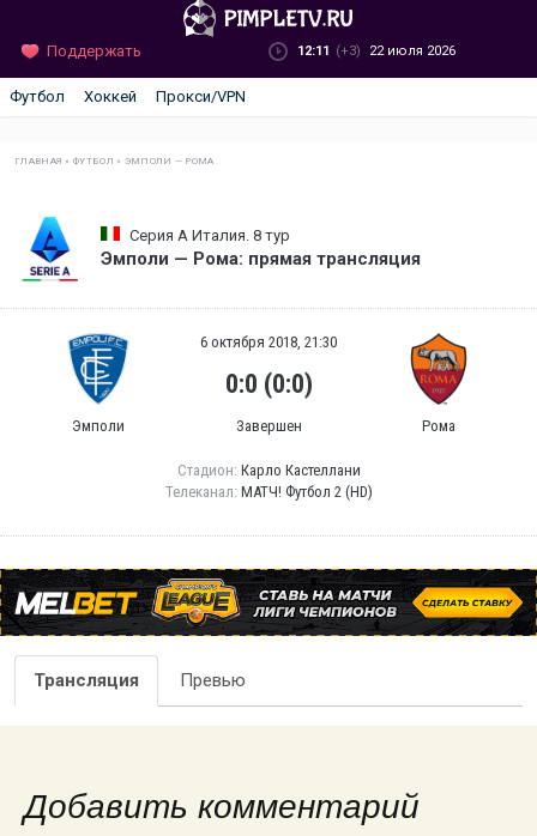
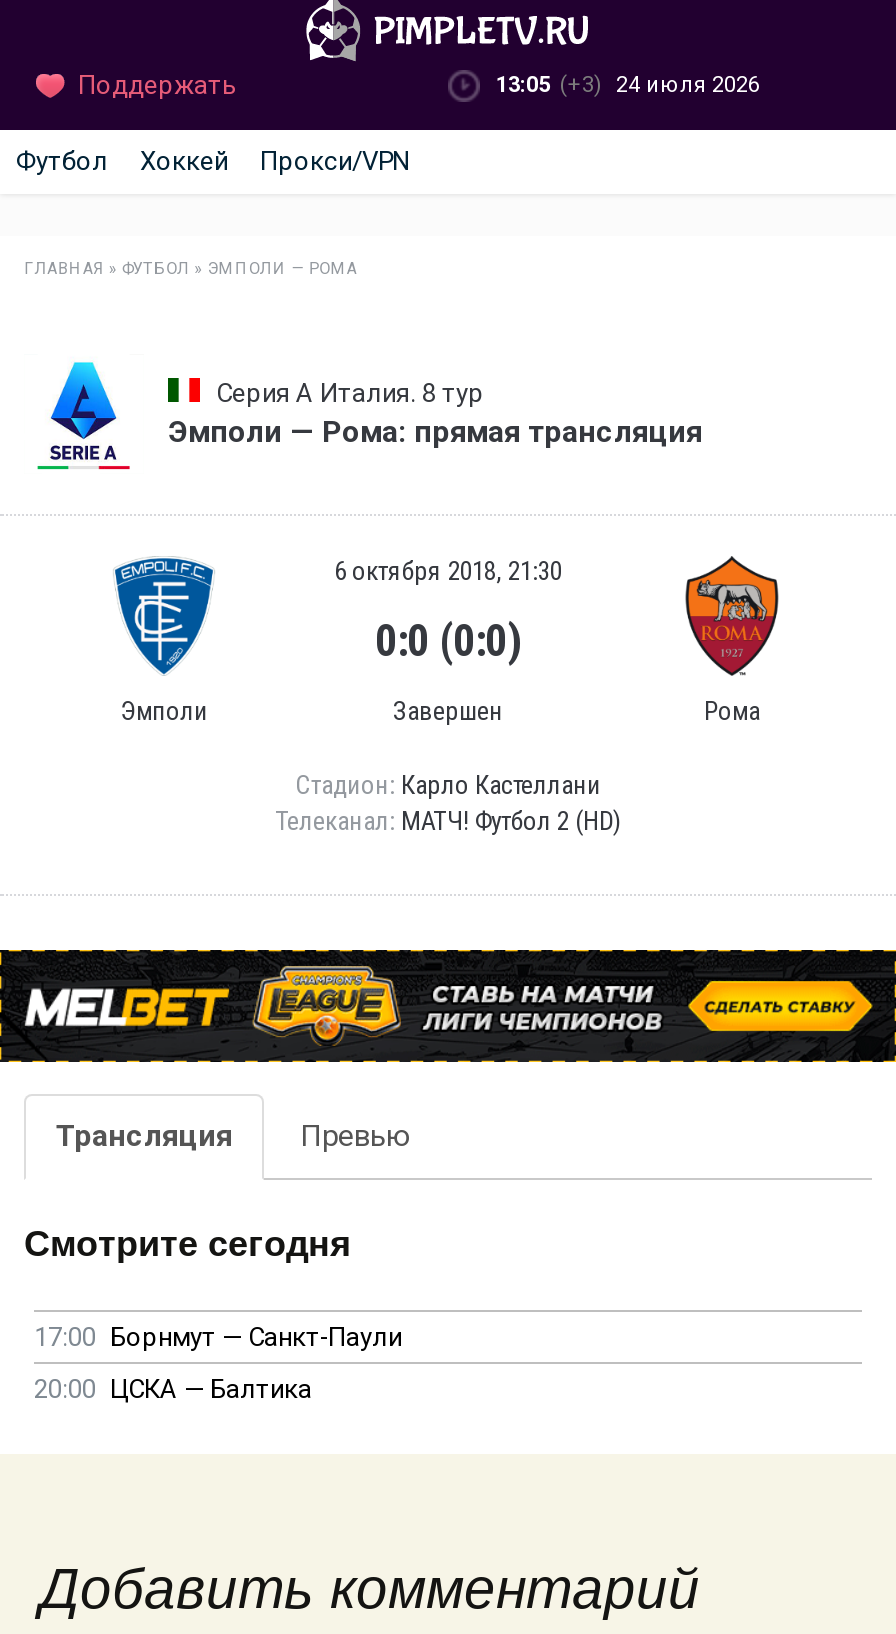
- 12:11 (+3) 22 июля 2026
+ 13:05 (+3) 24 июля 2026

+ Смотрите сегодня
+ 17:00 Борнмут — Санкт-Паули
+ 20:00 ЦСКА — Балтика
